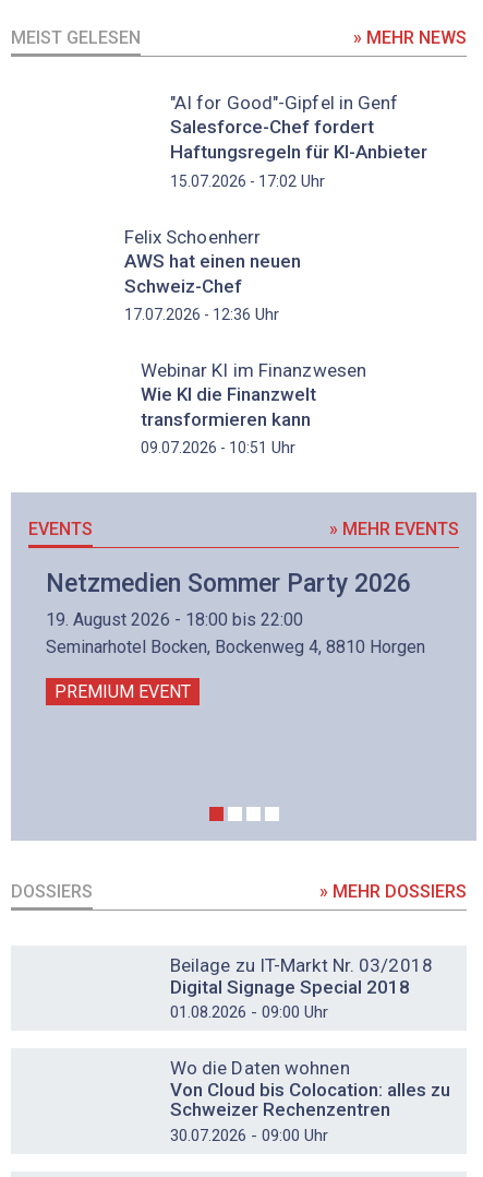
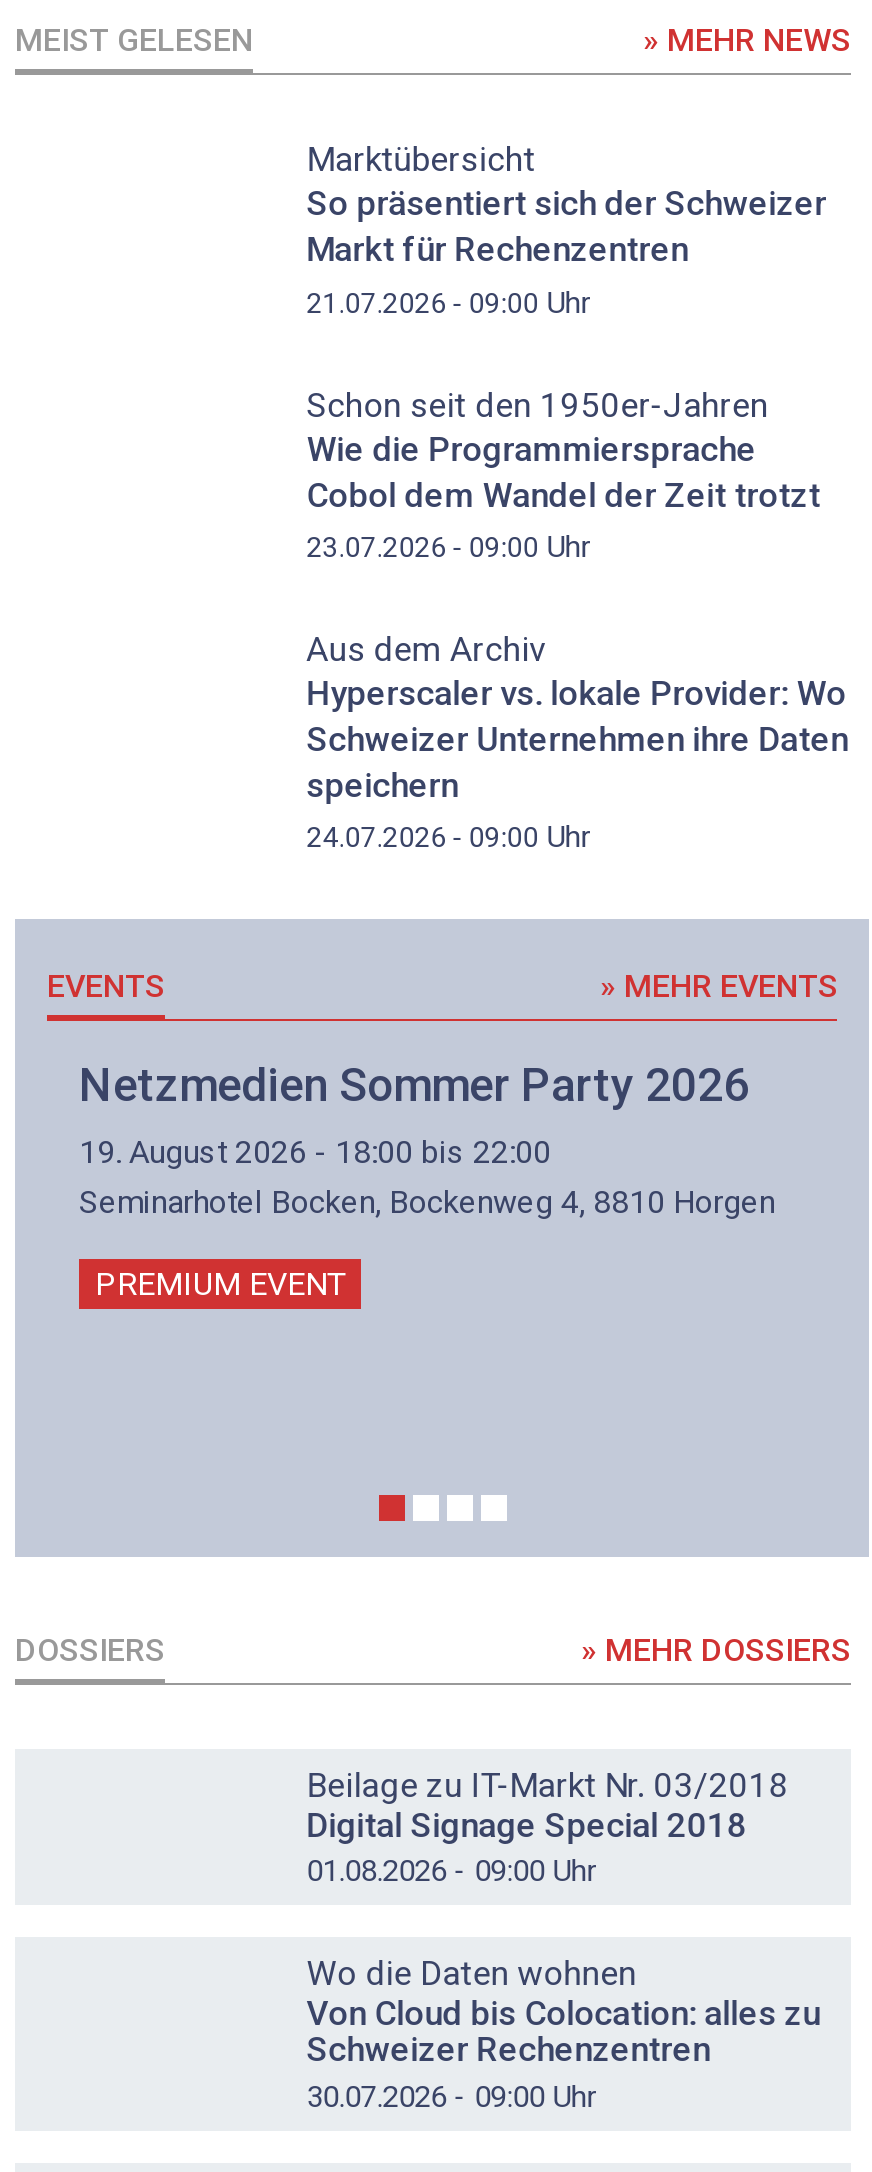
- "AI for Good"-Gipfel in Genf
- Salesforce-Chef fordert
- Haftungsregeln für KI-Anbieter
- 15.07.2026 - 17:02 Uhr
+ Marktübersicht
+ So präsentiert sich der Schweizer
+ Markt für Rechenzentren
+ 21.07.2026 - 09:00 Uhr

- Felix Schoenherr
- AWS hat einen neuen
- Schweiz-Chef
- 17.07.2026 - 12:36 Uhr
+ Schon seit den 1950er-Jahren
+ Wie die Programmiersprache
+ Cobol dem Wandel der Zeit trotzt
+ 23.07.2026 - 09:00 Uhr

- Webinar KI im Finanzwesen
- Wie KI die Finanzwelt
- transformieren kann
- 09.07.2026 - 10:51 Uhr
+ Aus dem Archiv
+ Hyperscaler vs. lokale Provider: Wo
+ Schweizer Unternehmen ihre Daten
+ speichern
+ 24.07.2026 - 09:00 Uhr
